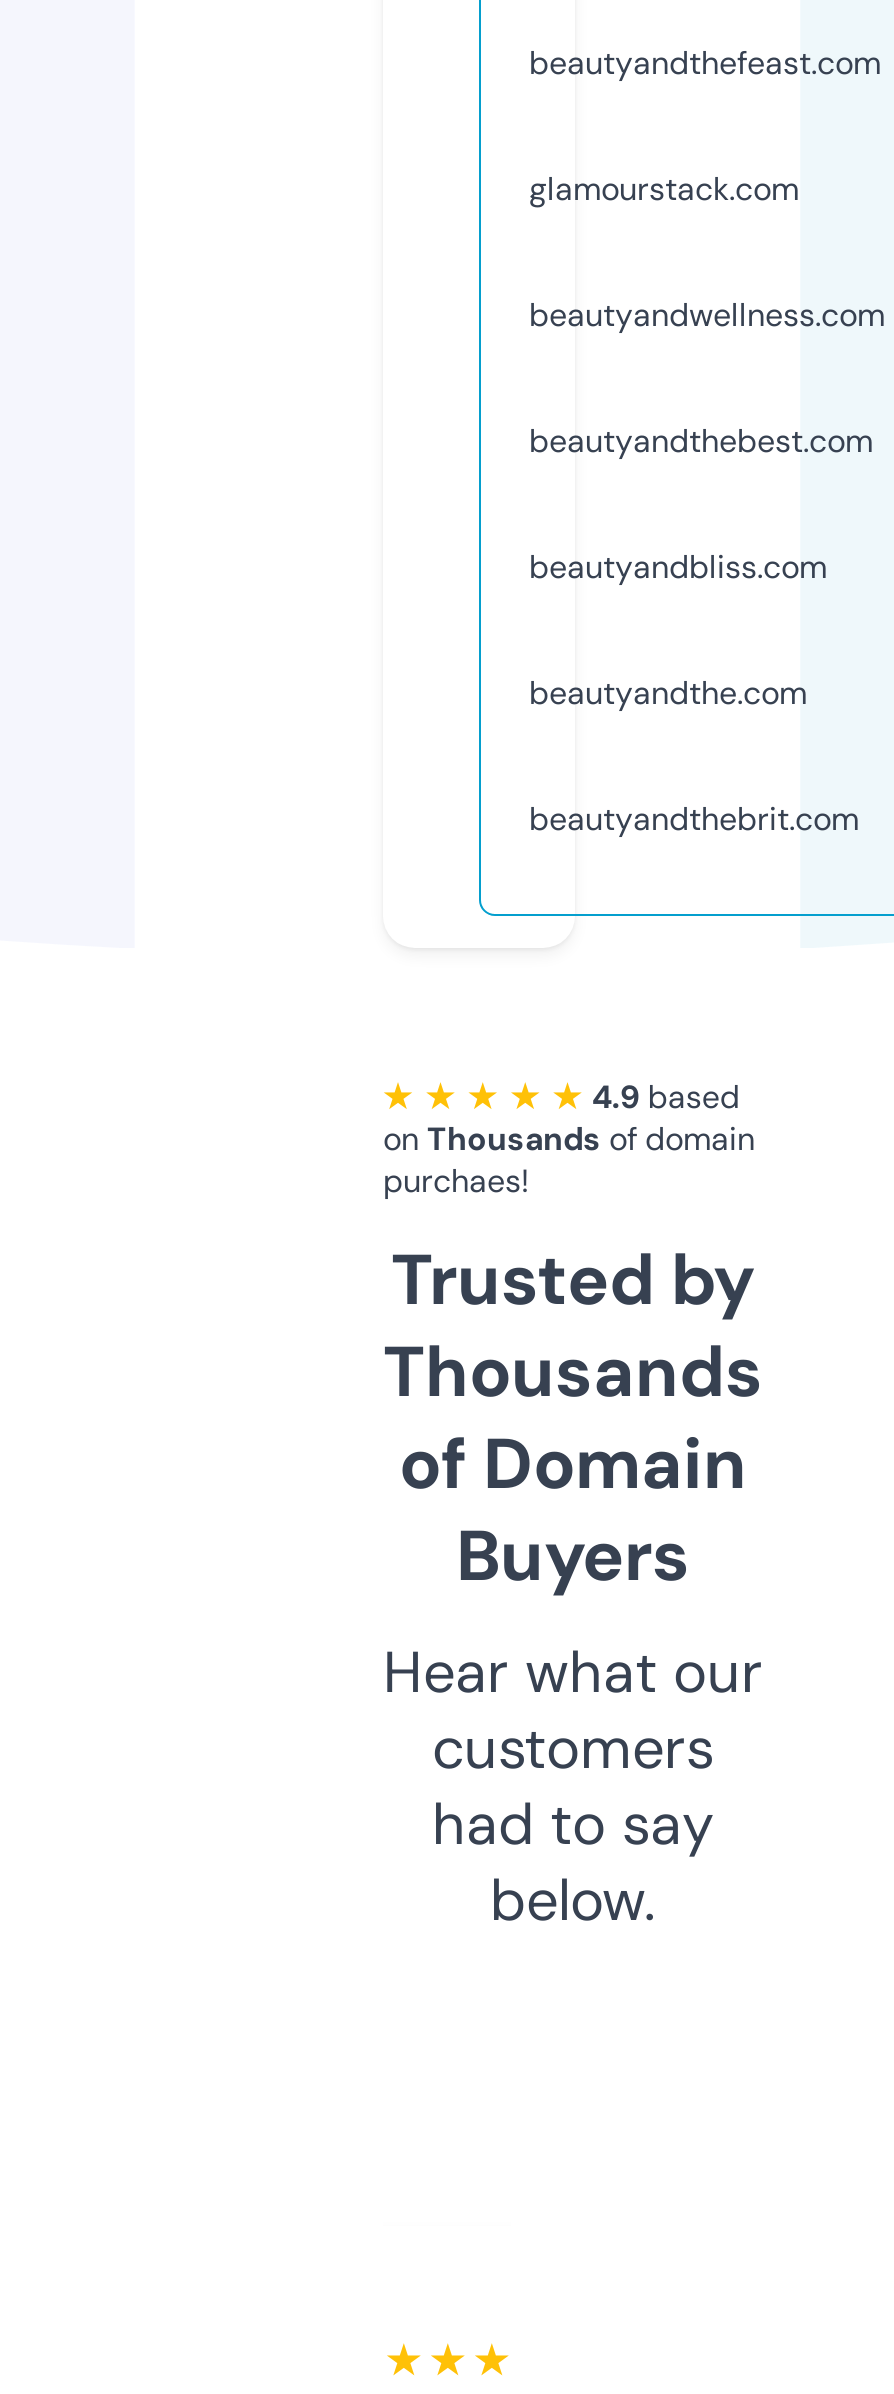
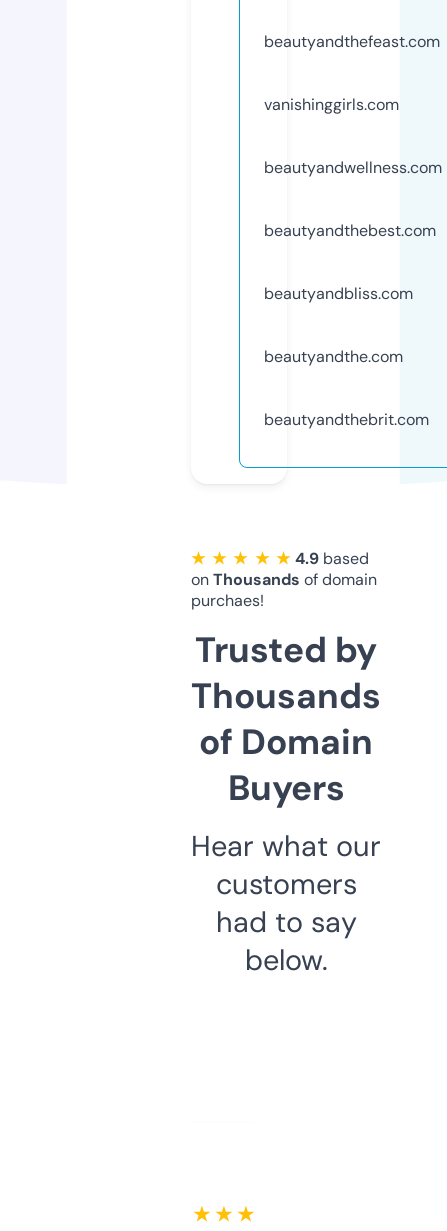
- glamourstack.com
+ vanishinggirls.com
